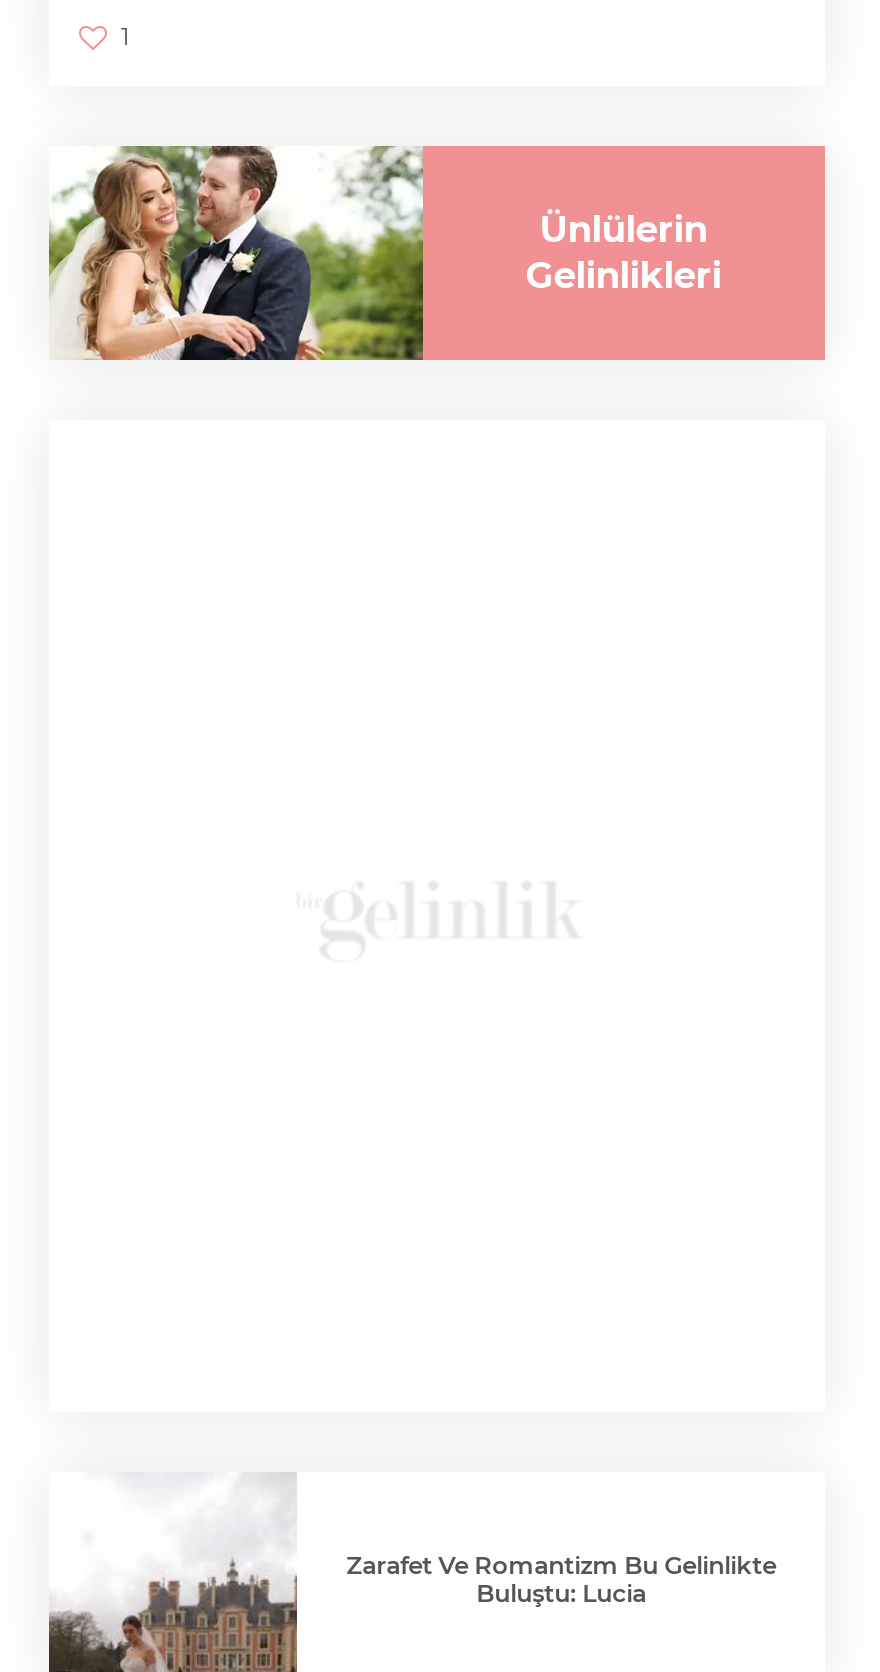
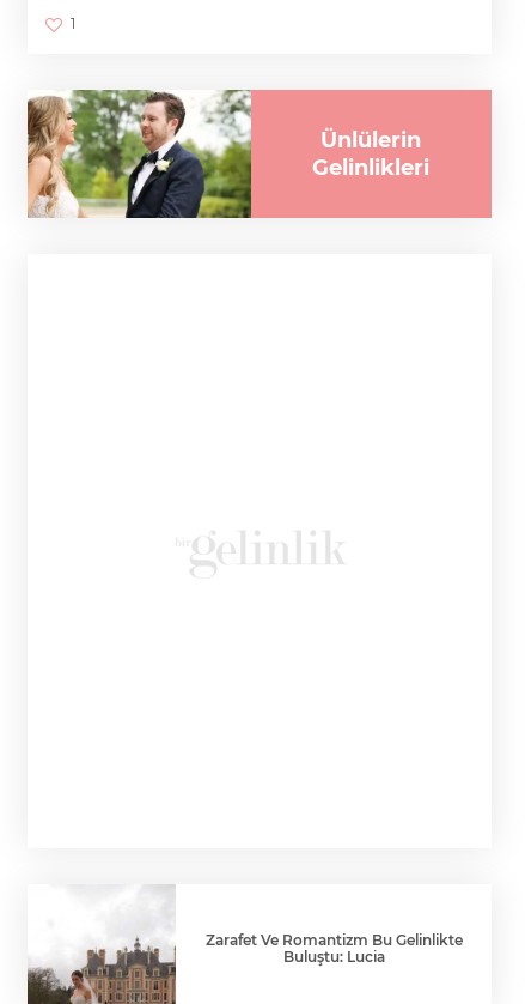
- [image]
+ [image]
